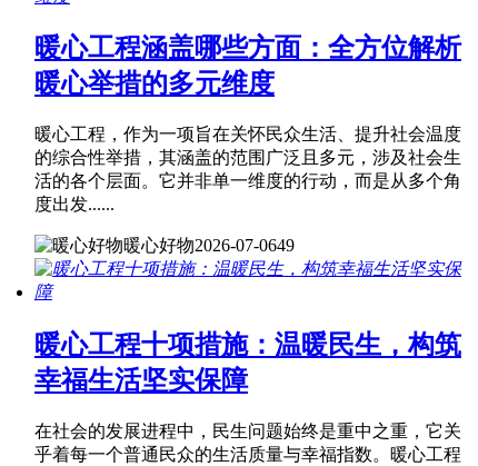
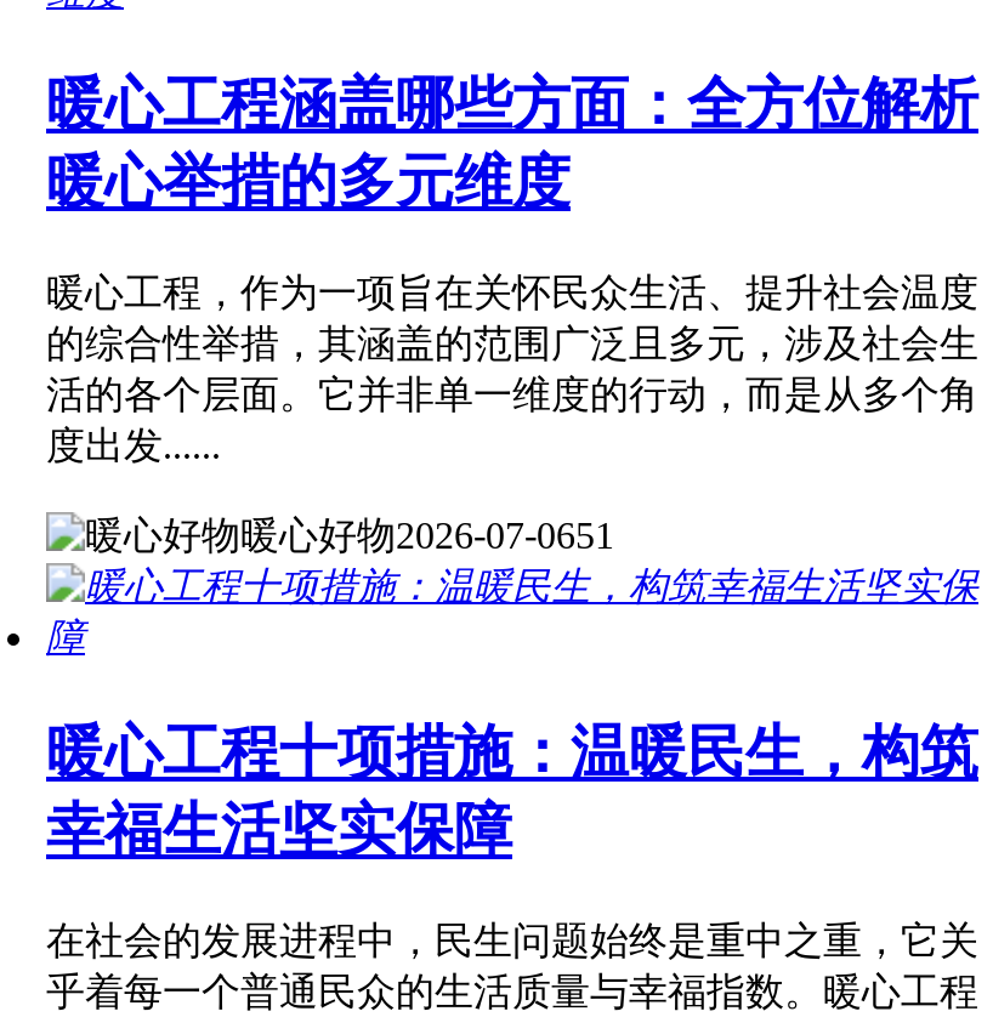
- 暖心好物2026-07-0649
+ 暖心好物2026-07-0651
